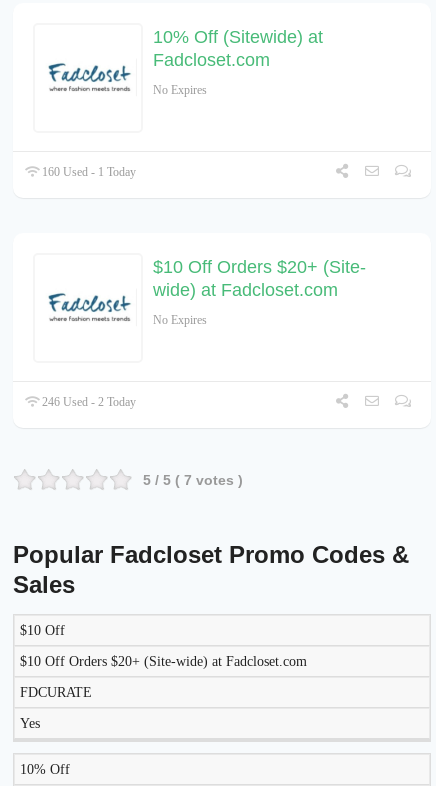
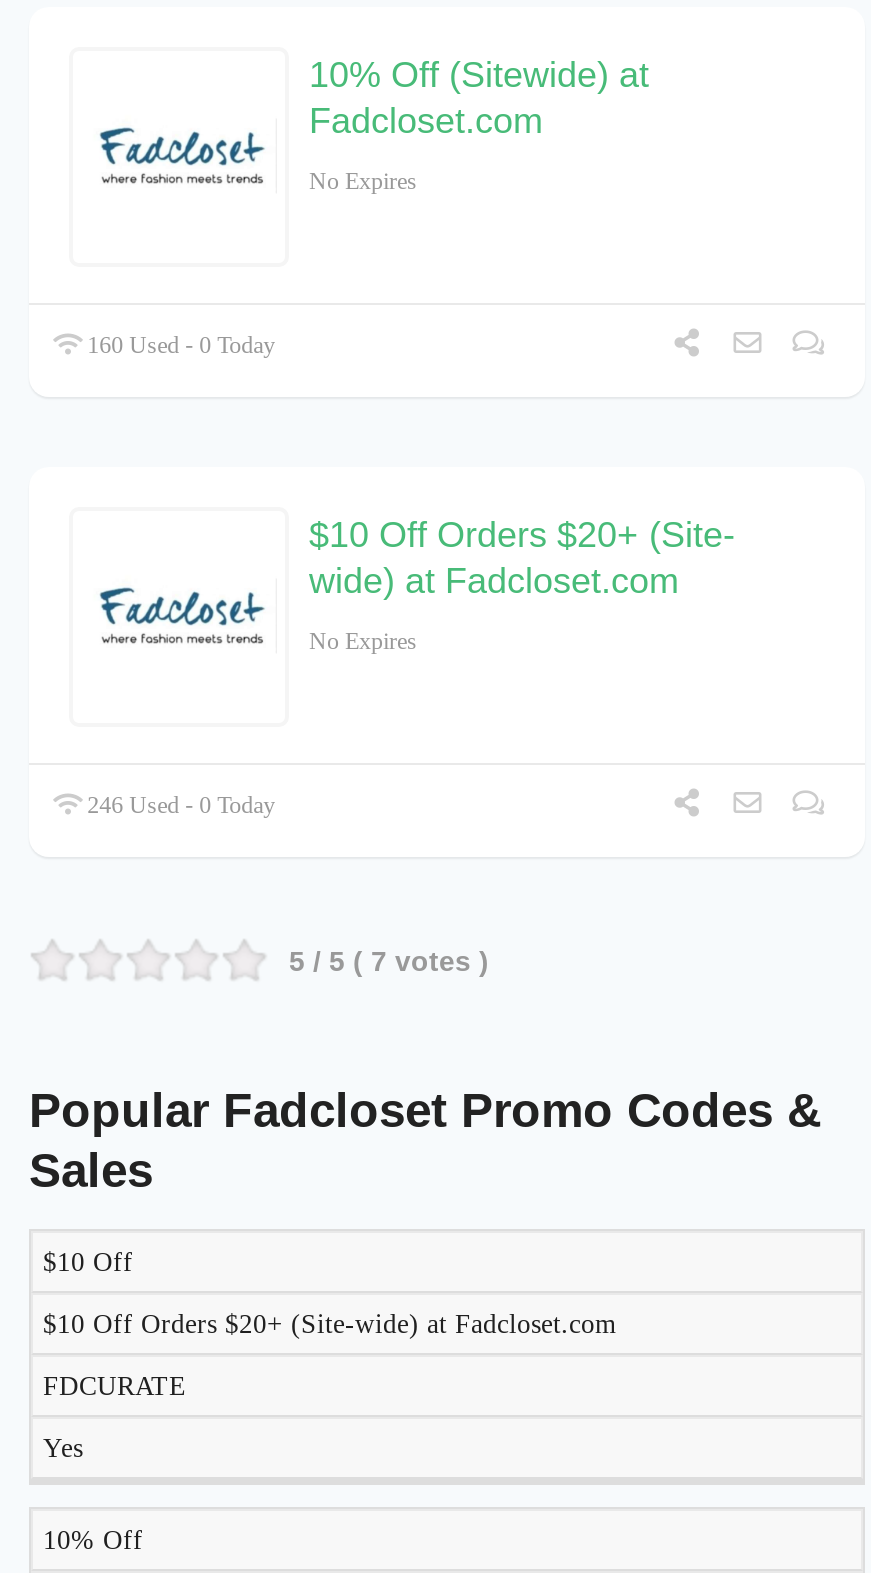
- 160 Used - 1 Today
+ 160 Used - 0 Today

- 246 Used - 2 Today
+ 246 Used - 0 Today
